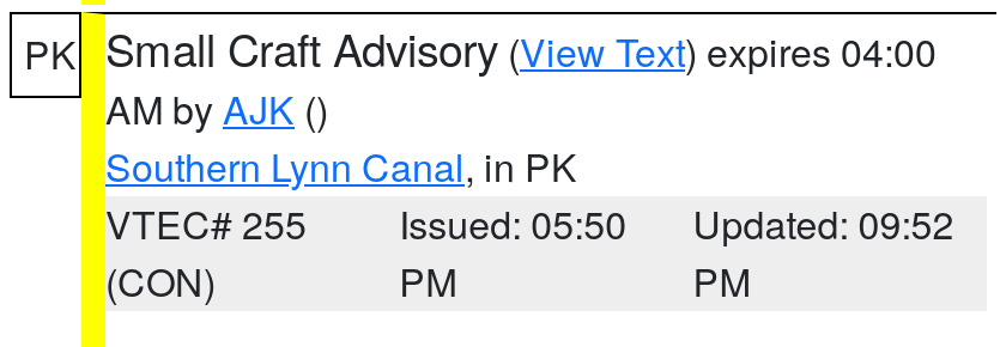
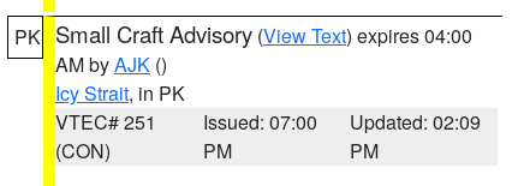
- Southern Lynn Canal, in PK
- VTEC# 255
+ Icy Strait, in PK
+ VTEC# 251

- Issued: 05:50
+ Issued: 07:00

- Updated: 09:52
+ Updated: 02:09
